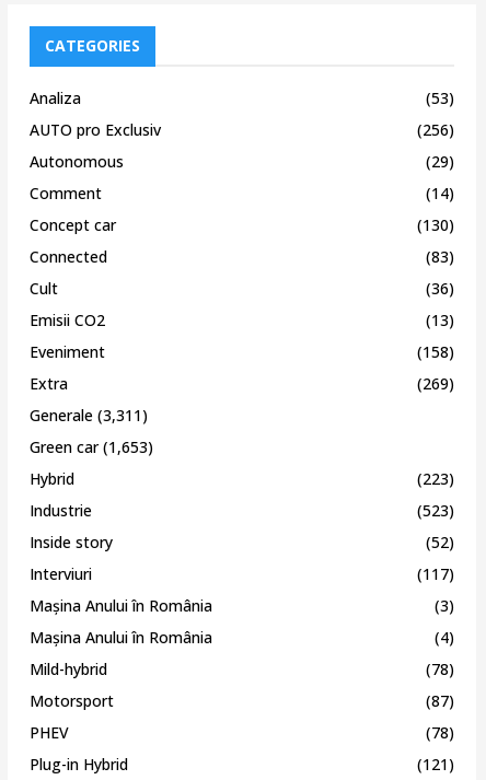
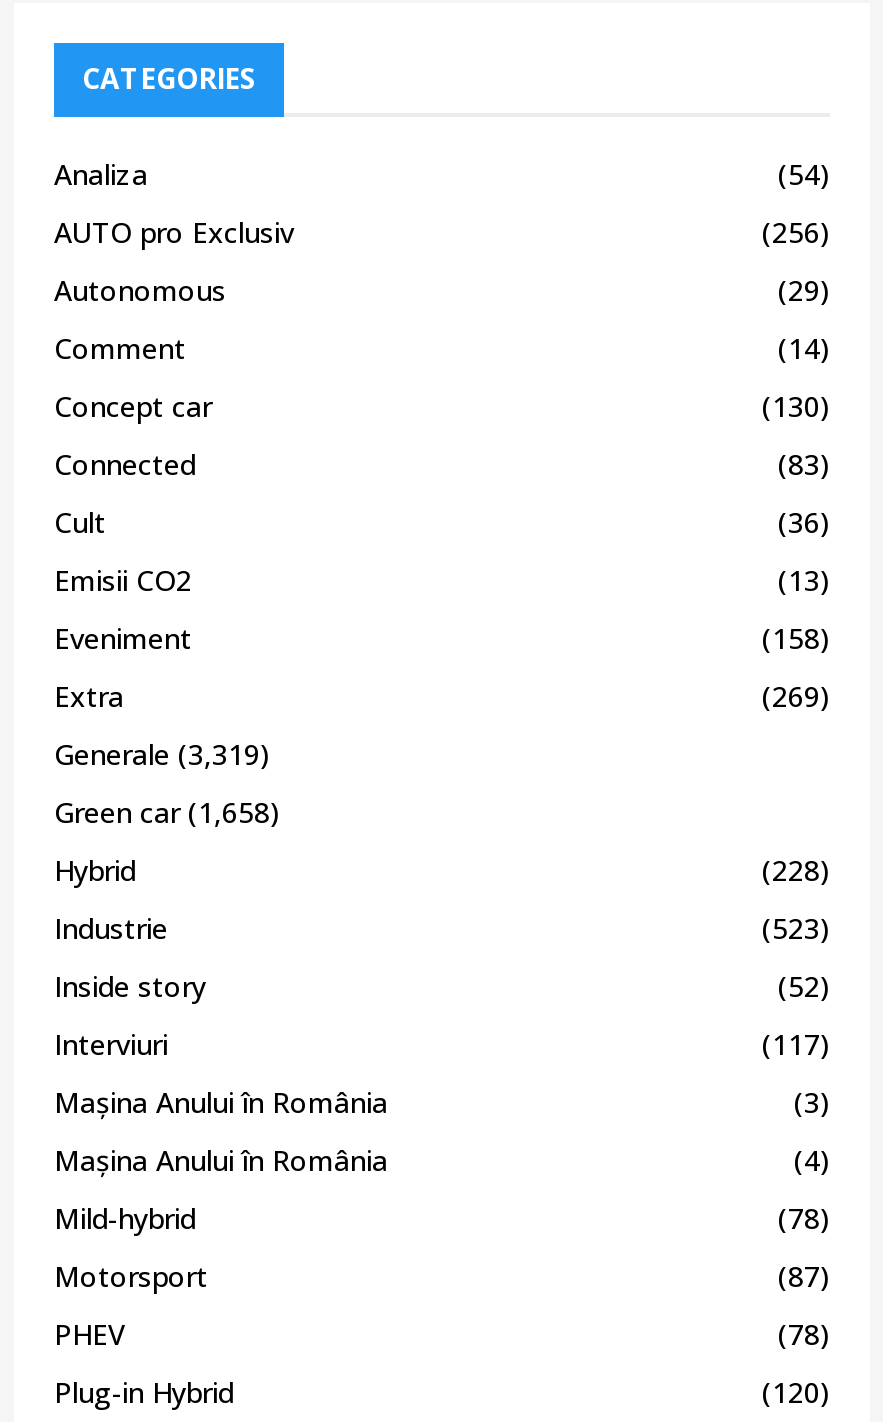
- (53)
+ (54)

- Generale (3,311)
+ Generale (3,319)

- Green car (1,653)
+ Green car (1,658)

- (223)
+ (228)

- (121)
+ (120)
